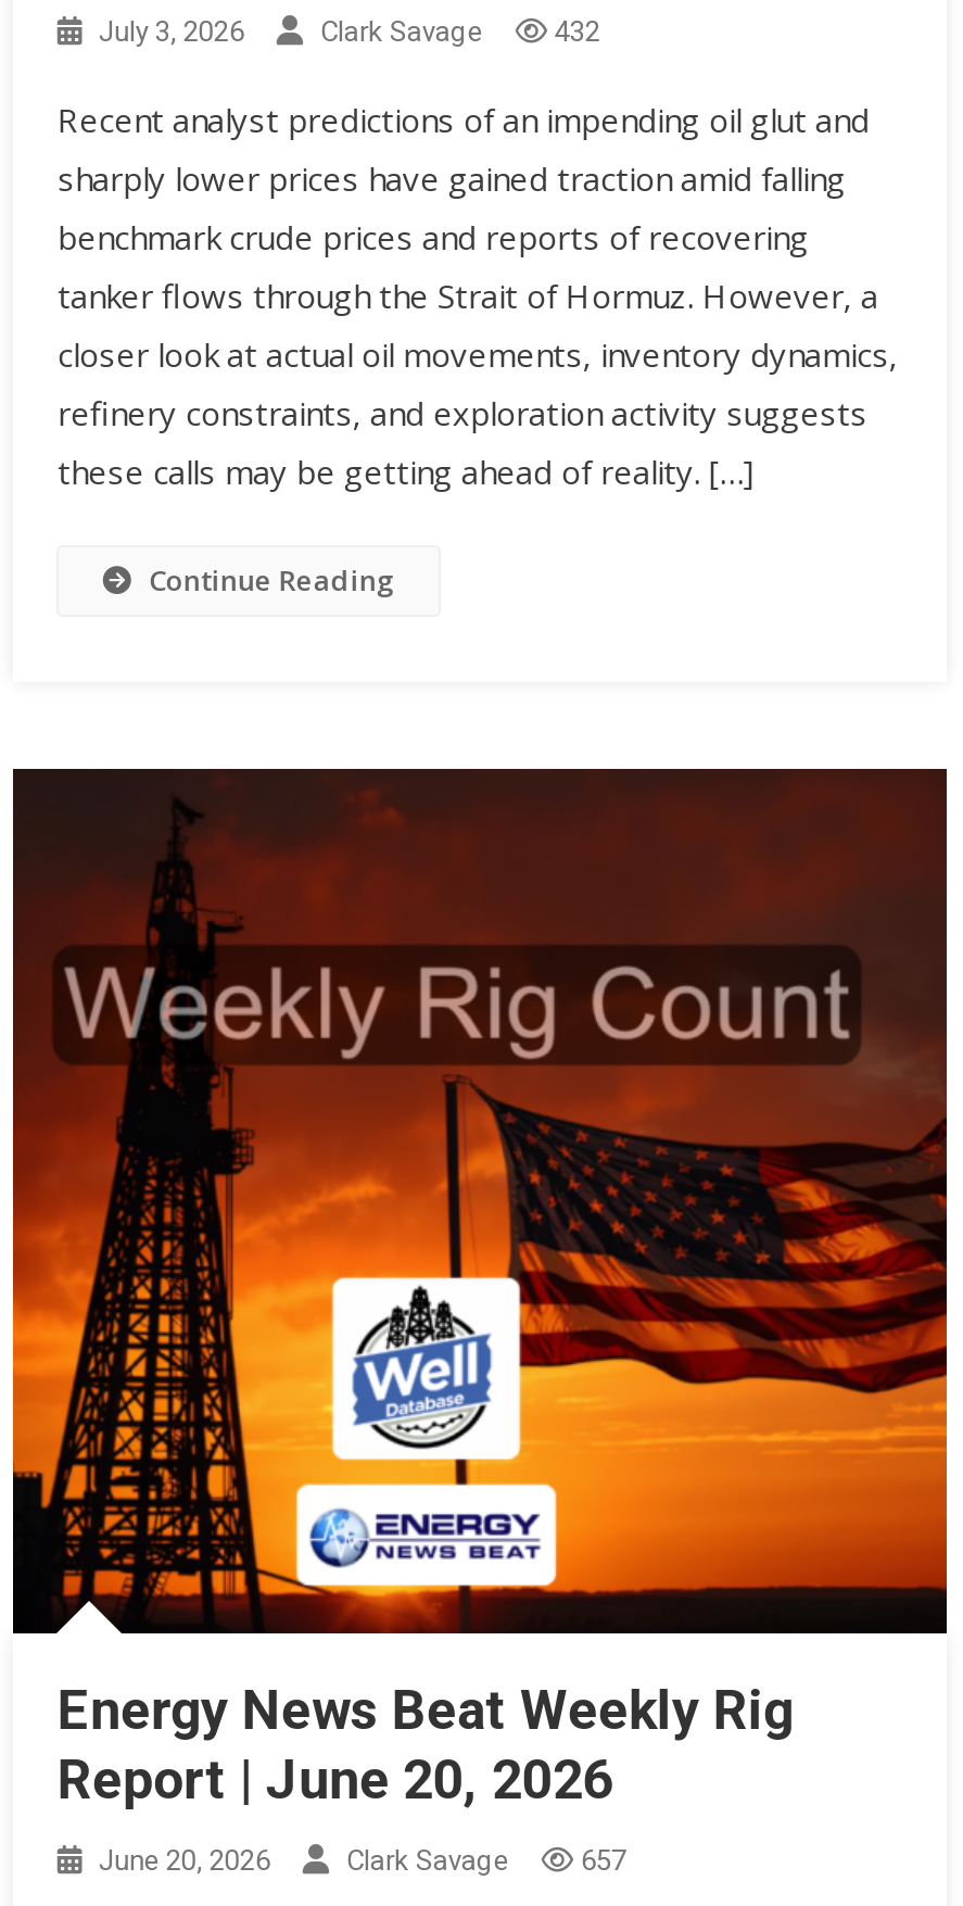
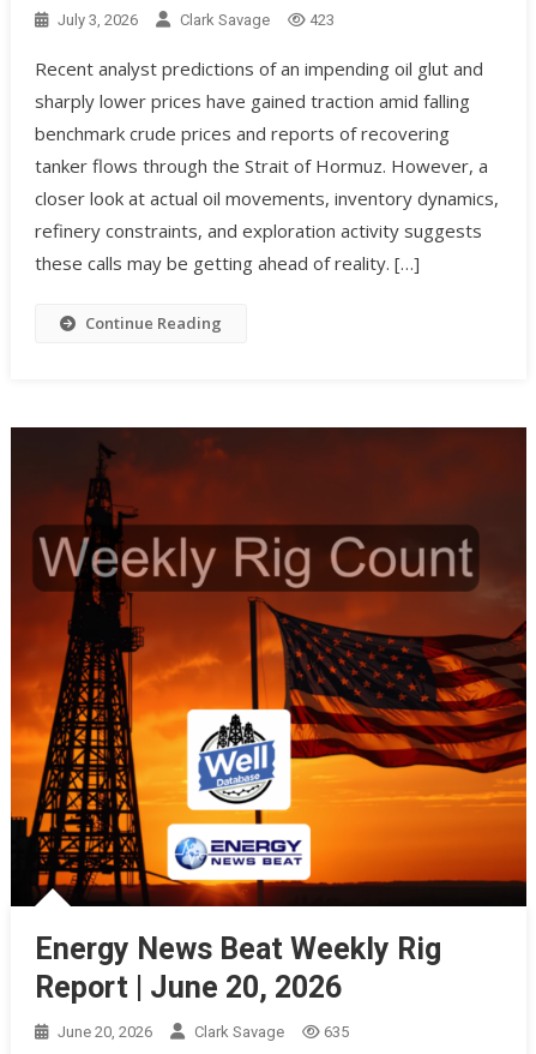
- 432
+ 423

- 657
+ 635
